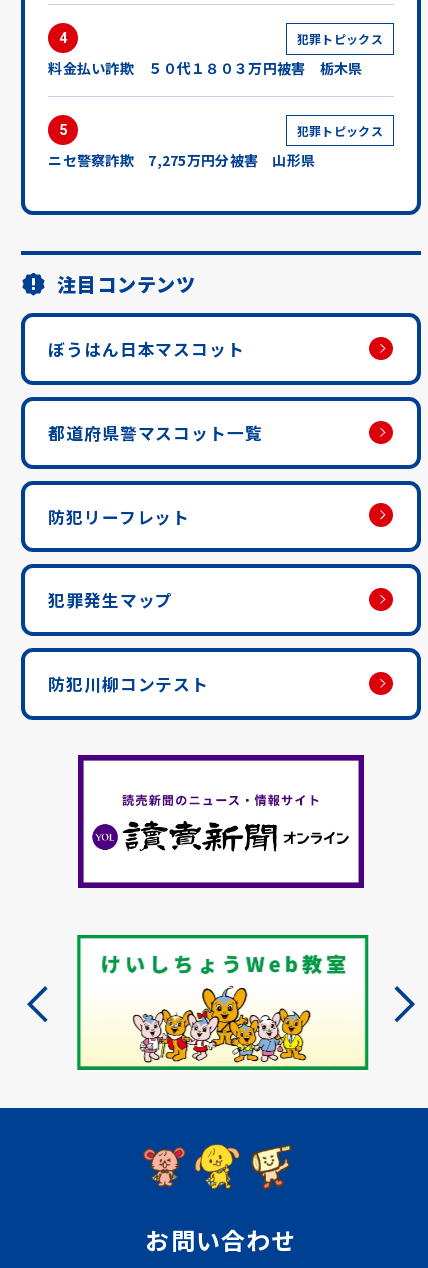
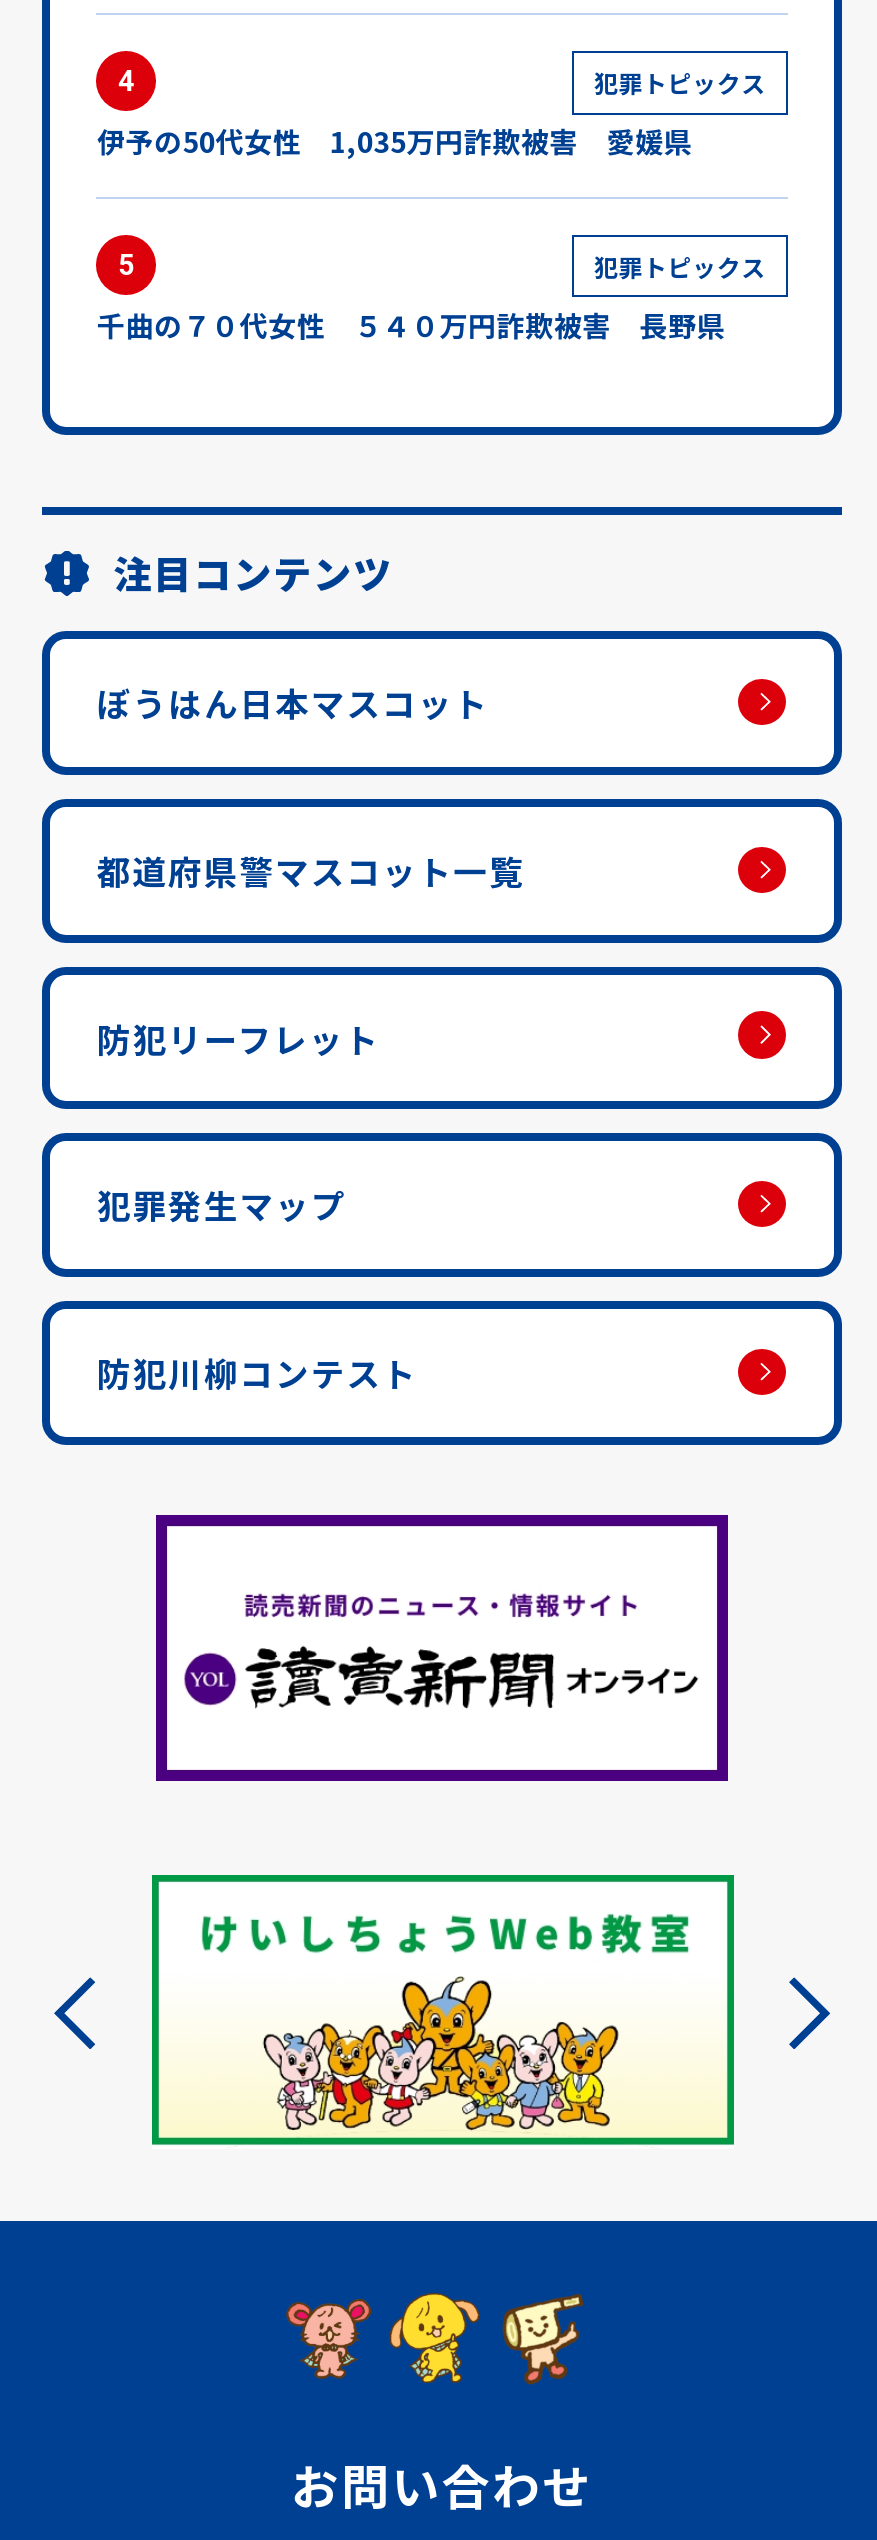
- 料金払い詐欺 ５０代１８０３万円被害 栃木県
+ 伊予の50代女性 1,035万円詐欺被害 愛媛県

- ニセ警察詐欺 7,275万円分被害 山形県
+ 千曲の７０代女性 ５４０万円詐欺被害 長野県
